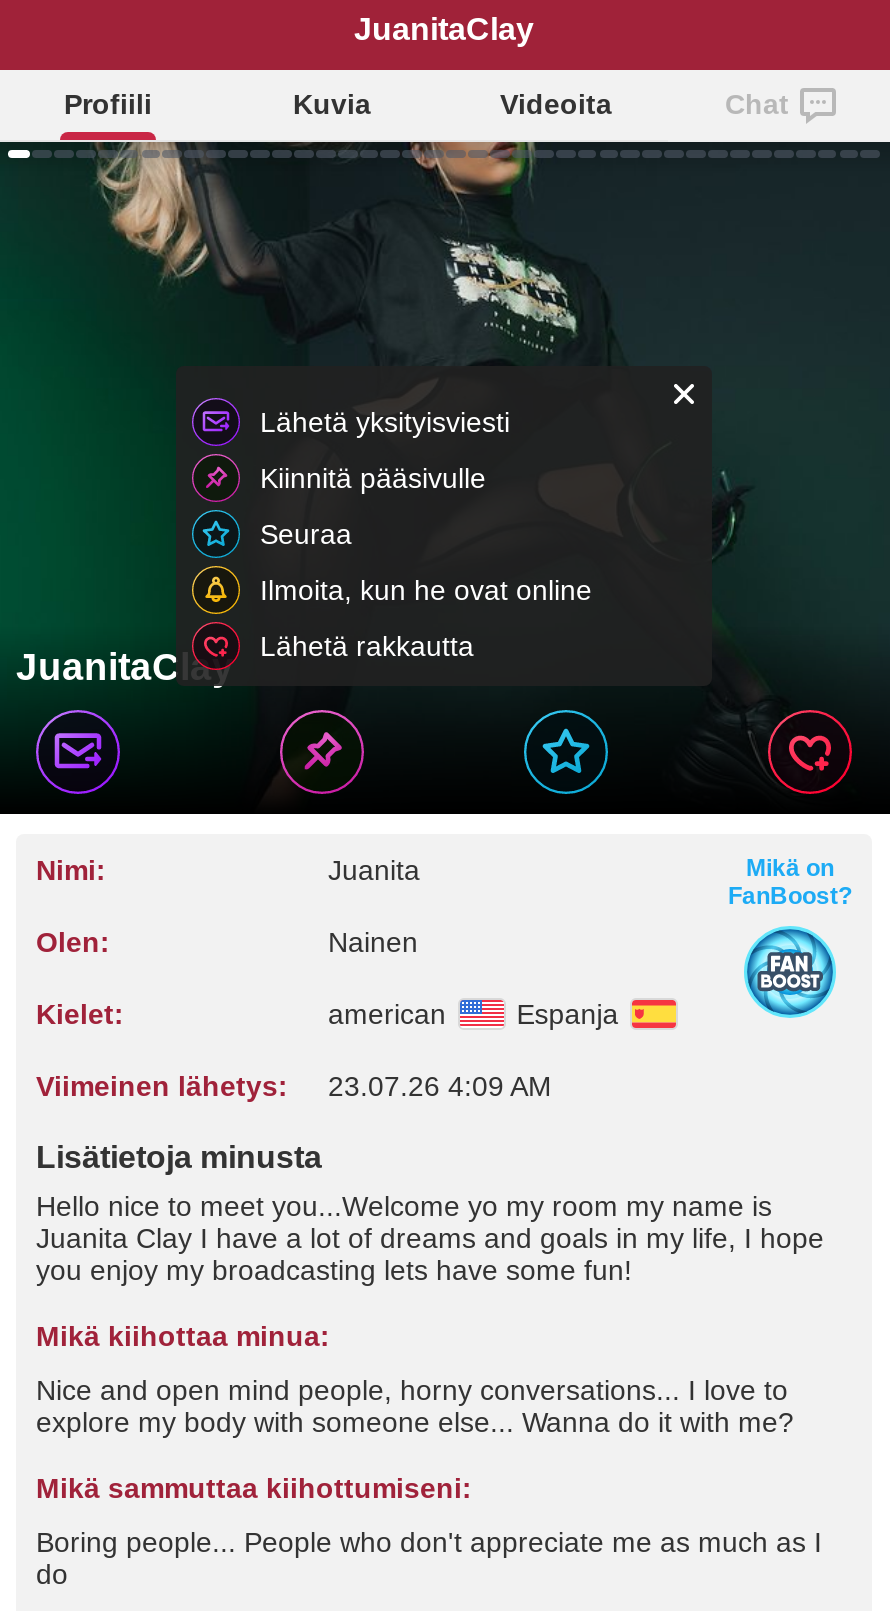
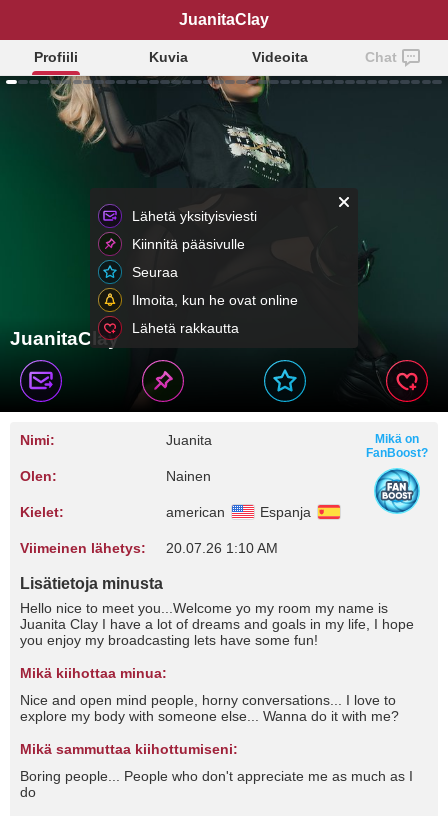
- Viimeinen lähetys: 23.07.26 4:09 AM
+ Viimeinen lähetys: 20.07.26 1:10 AM
